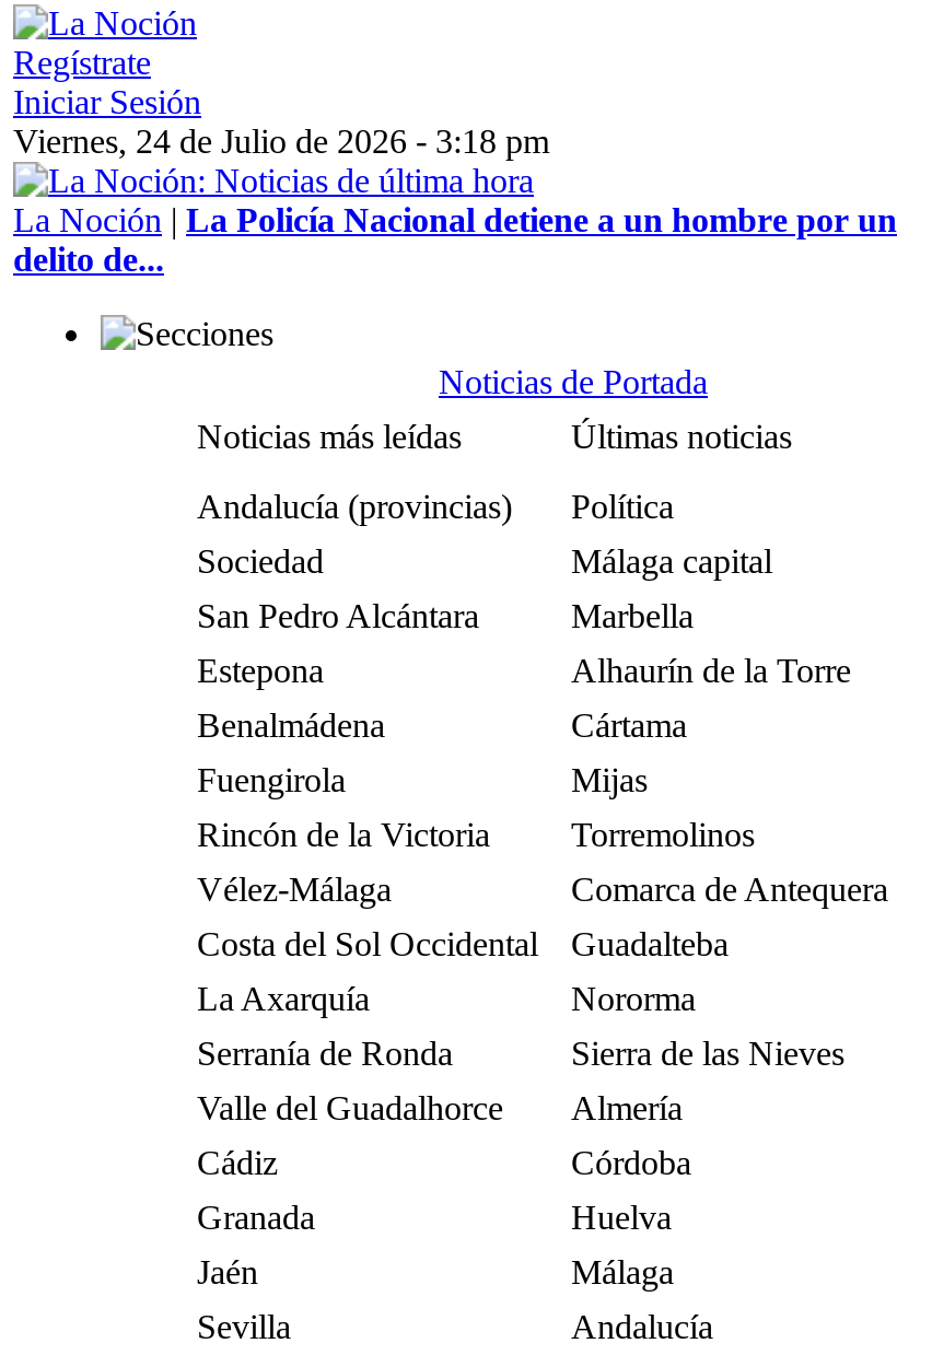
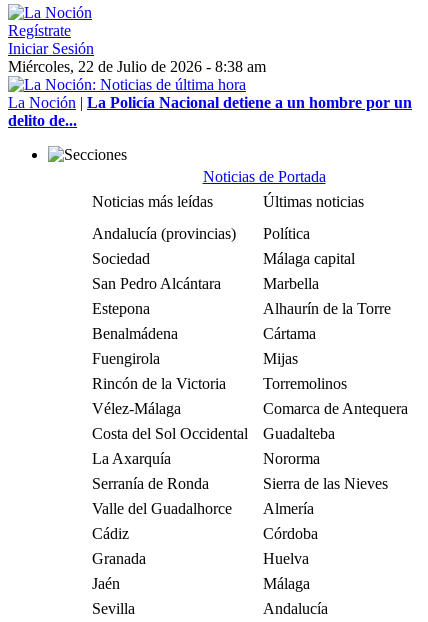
- Viernes, 24 de Julio de 2026 - 3:18 pm
+ Miércoles, 22 de Julio de 2026 - 8:38 am
